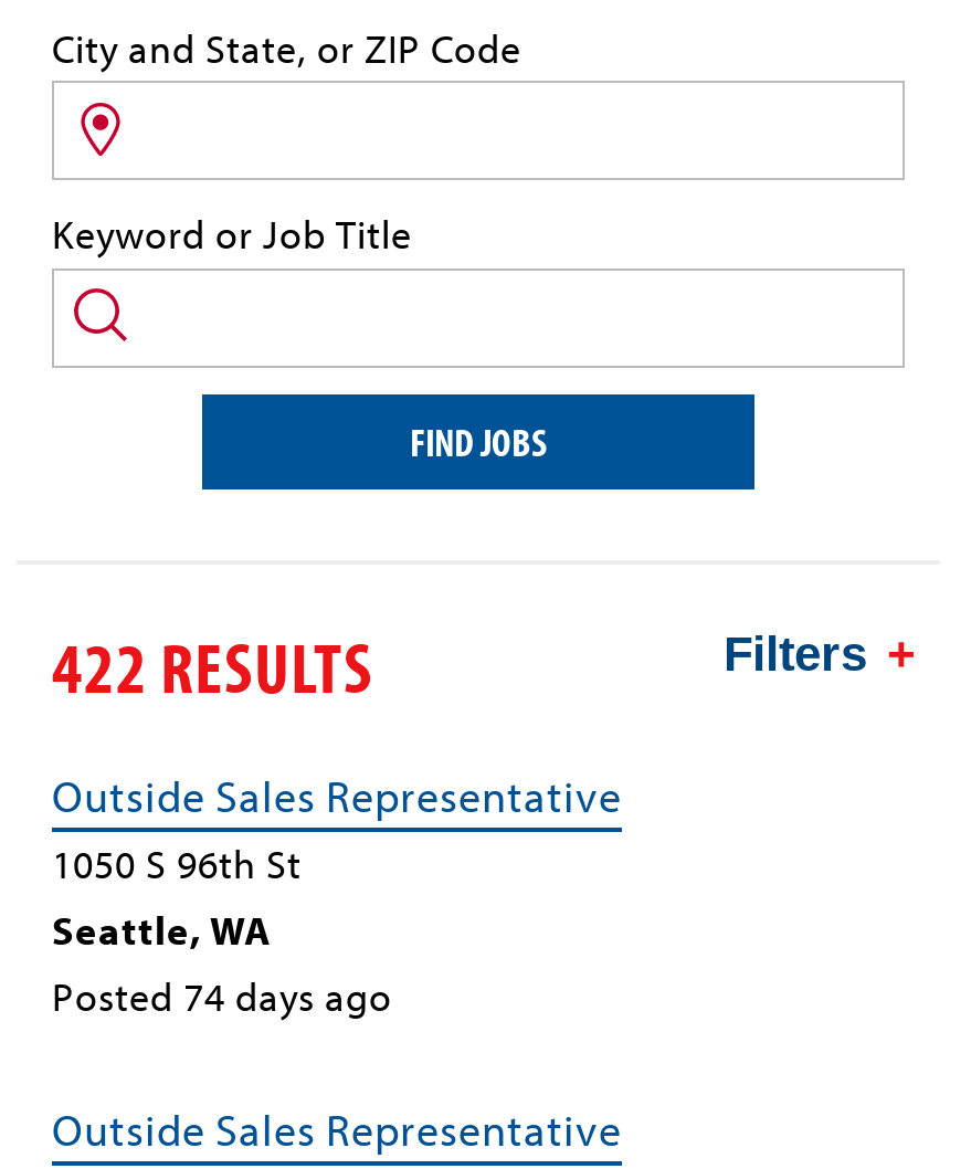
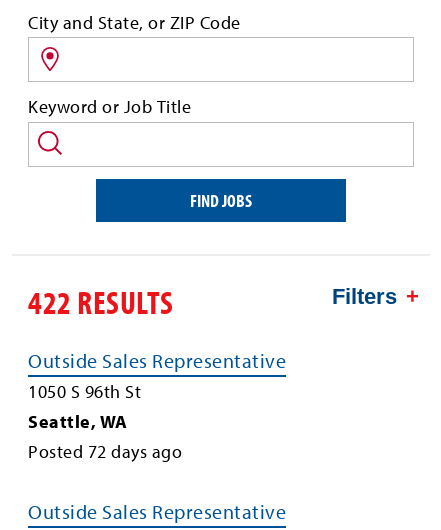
- Posted 74 days ago
+ Posted 72 days ago
